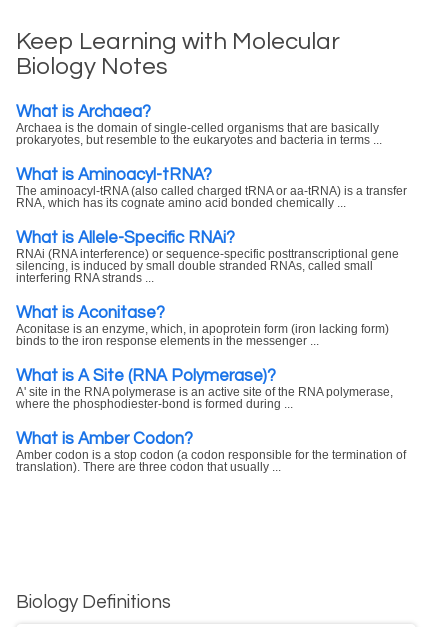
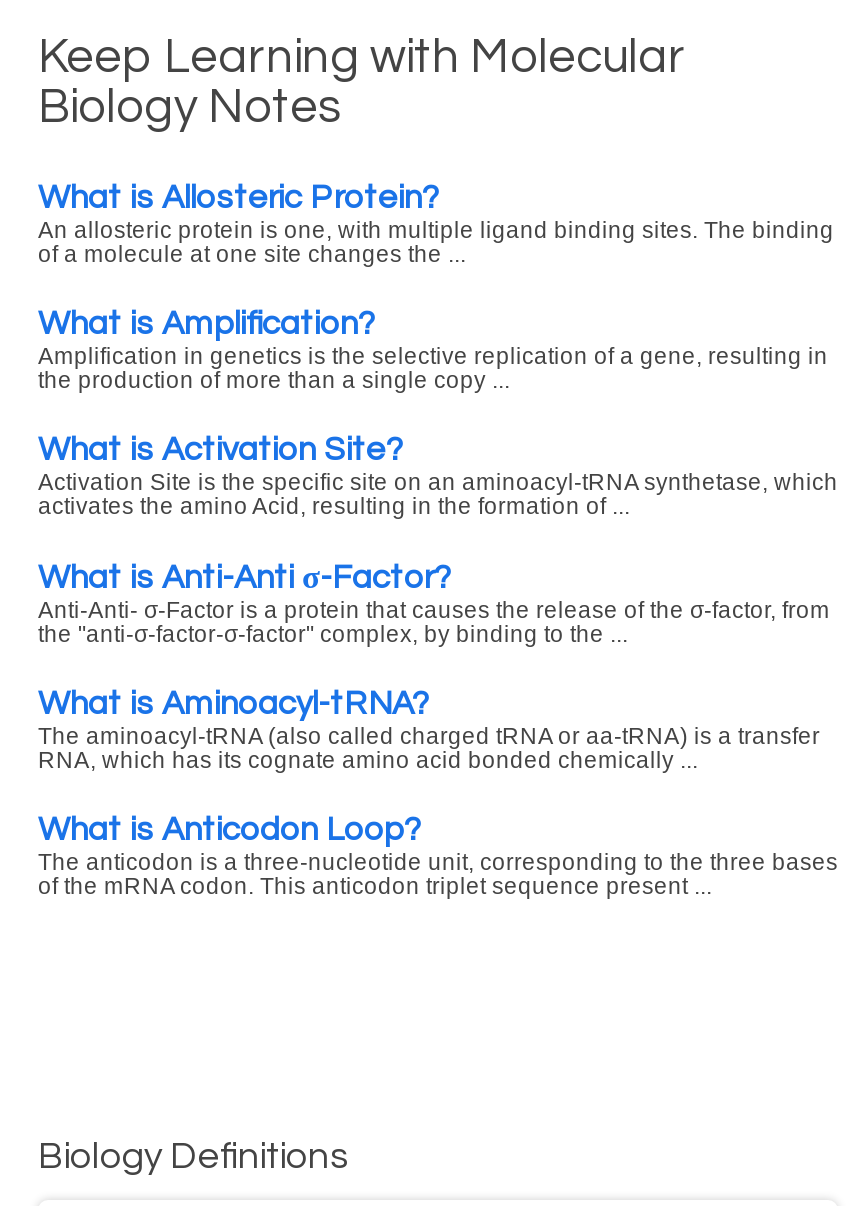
- What is Archaea?
- Archaea is the domain of single-celled organisms that are basically
- prokaryotes, but resemble to the eukaryotes and bacteria in terms ...
+ What is Allosteric Protein?
+ An allosteric protein is one, with multiple ligand binding sites. The binding
+ of a molecule at one site changes the ...
+ What is Amplification?
+ Amplification in genetics is the selective replication of a gene, resulting in
+ the production of more than a single copy ...
+ What is Activation Site?
+ Activation Site is the specific site on an aminoacyl-tRNA synthetase, which
+ activates the amino Acid, resulting in the formation of ...
+ What is Anti-Anti σ-Factor?
+ Anti-Anti- σ-Factor is a protein that causes the release of the σ-factor, from
+ the "anti-σ-factor-σ-factor" complex, by binding to the ...

moved down: What is Aminoacyl-tRNA? | The aminoacyl-tRNA (also called charged tRNA or aa-tRNA) is a transfer | RNA, which has its cognate amino acid bonded chemically ...

- What is Allele-Specific RNAi?
- RNAi (RNA interference) or sequence-specific posttranscriptional gene
- silencing, is induced by small double stranded RNAs, called small
- interfering RNA strands ...
- What is Aconitase?
- Aconitase is an enzyme, which, in apoprotein form (iron lacking form)
- binds to the iron response elements in the messenger ...
- What is A Site (RNA Polymerase)?
- A' site in the RNA polymerase is an active site of the RNA polymerase,
- where the phosphodiester-bond is formed during ...
- What is Amber Codon?
- Amber codon is a stop codon (a codon responsible for the termination of
- translation). There are three codon that usually ...
+ What is Anticodon Loop?
+ The anticodon is a three-nucleotide unit, corresponding to the three bases
+ of the mRNA codon. This anticodon triplet sequence present ...
